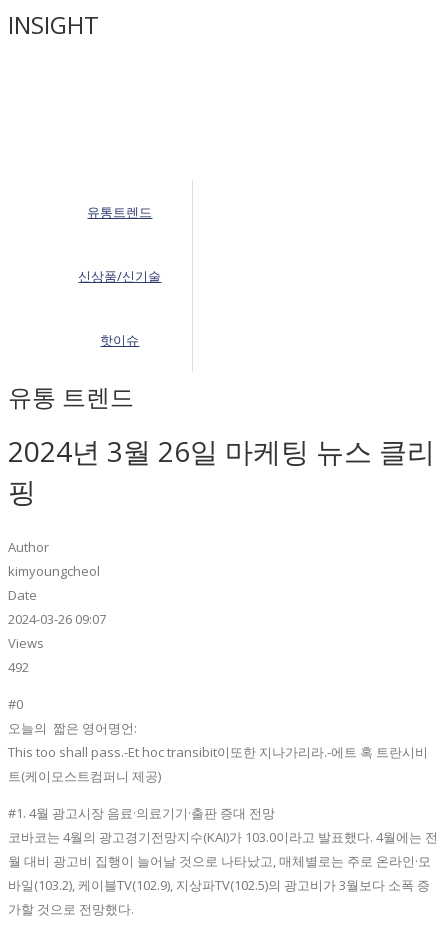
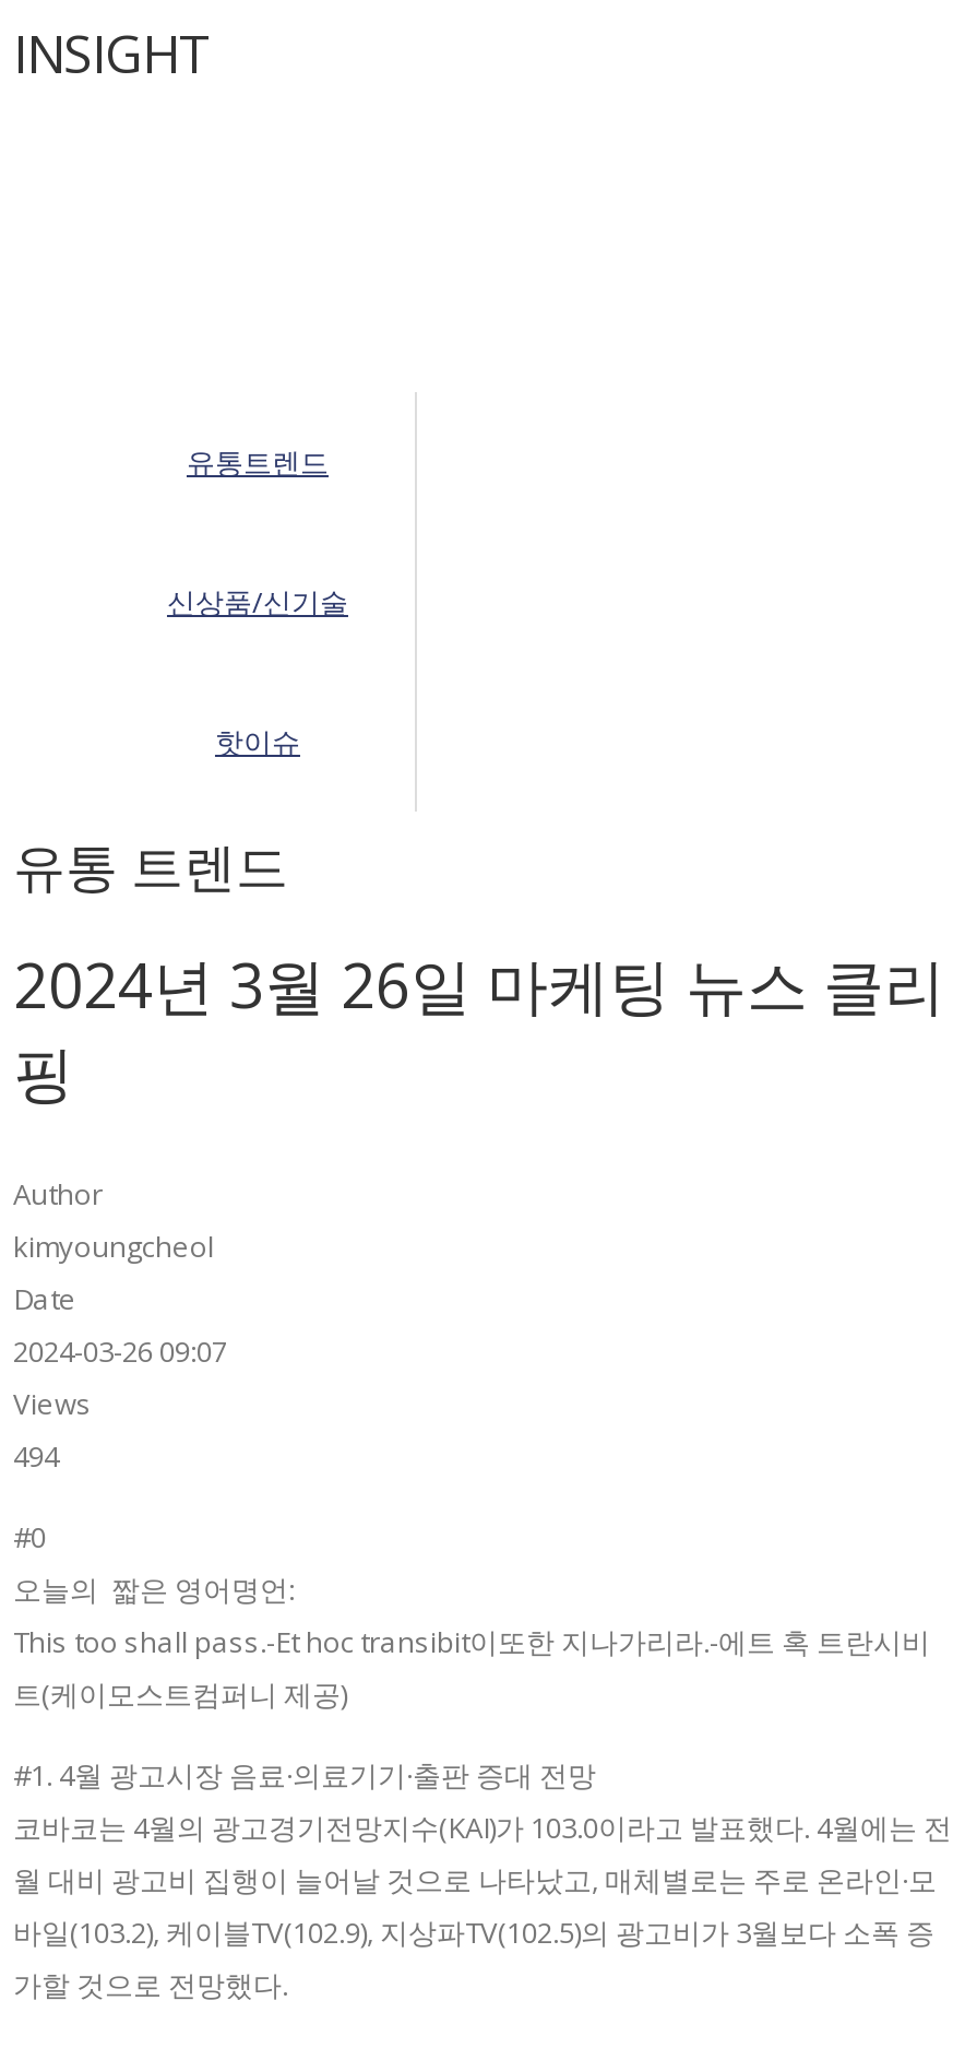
- 492
+ 494
